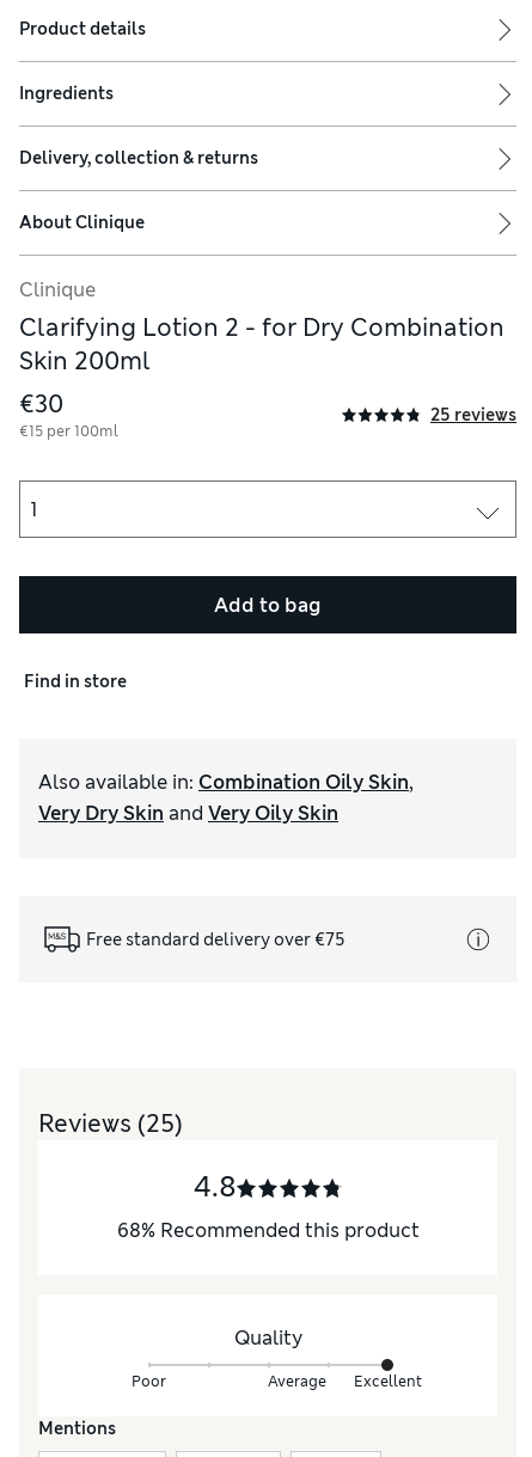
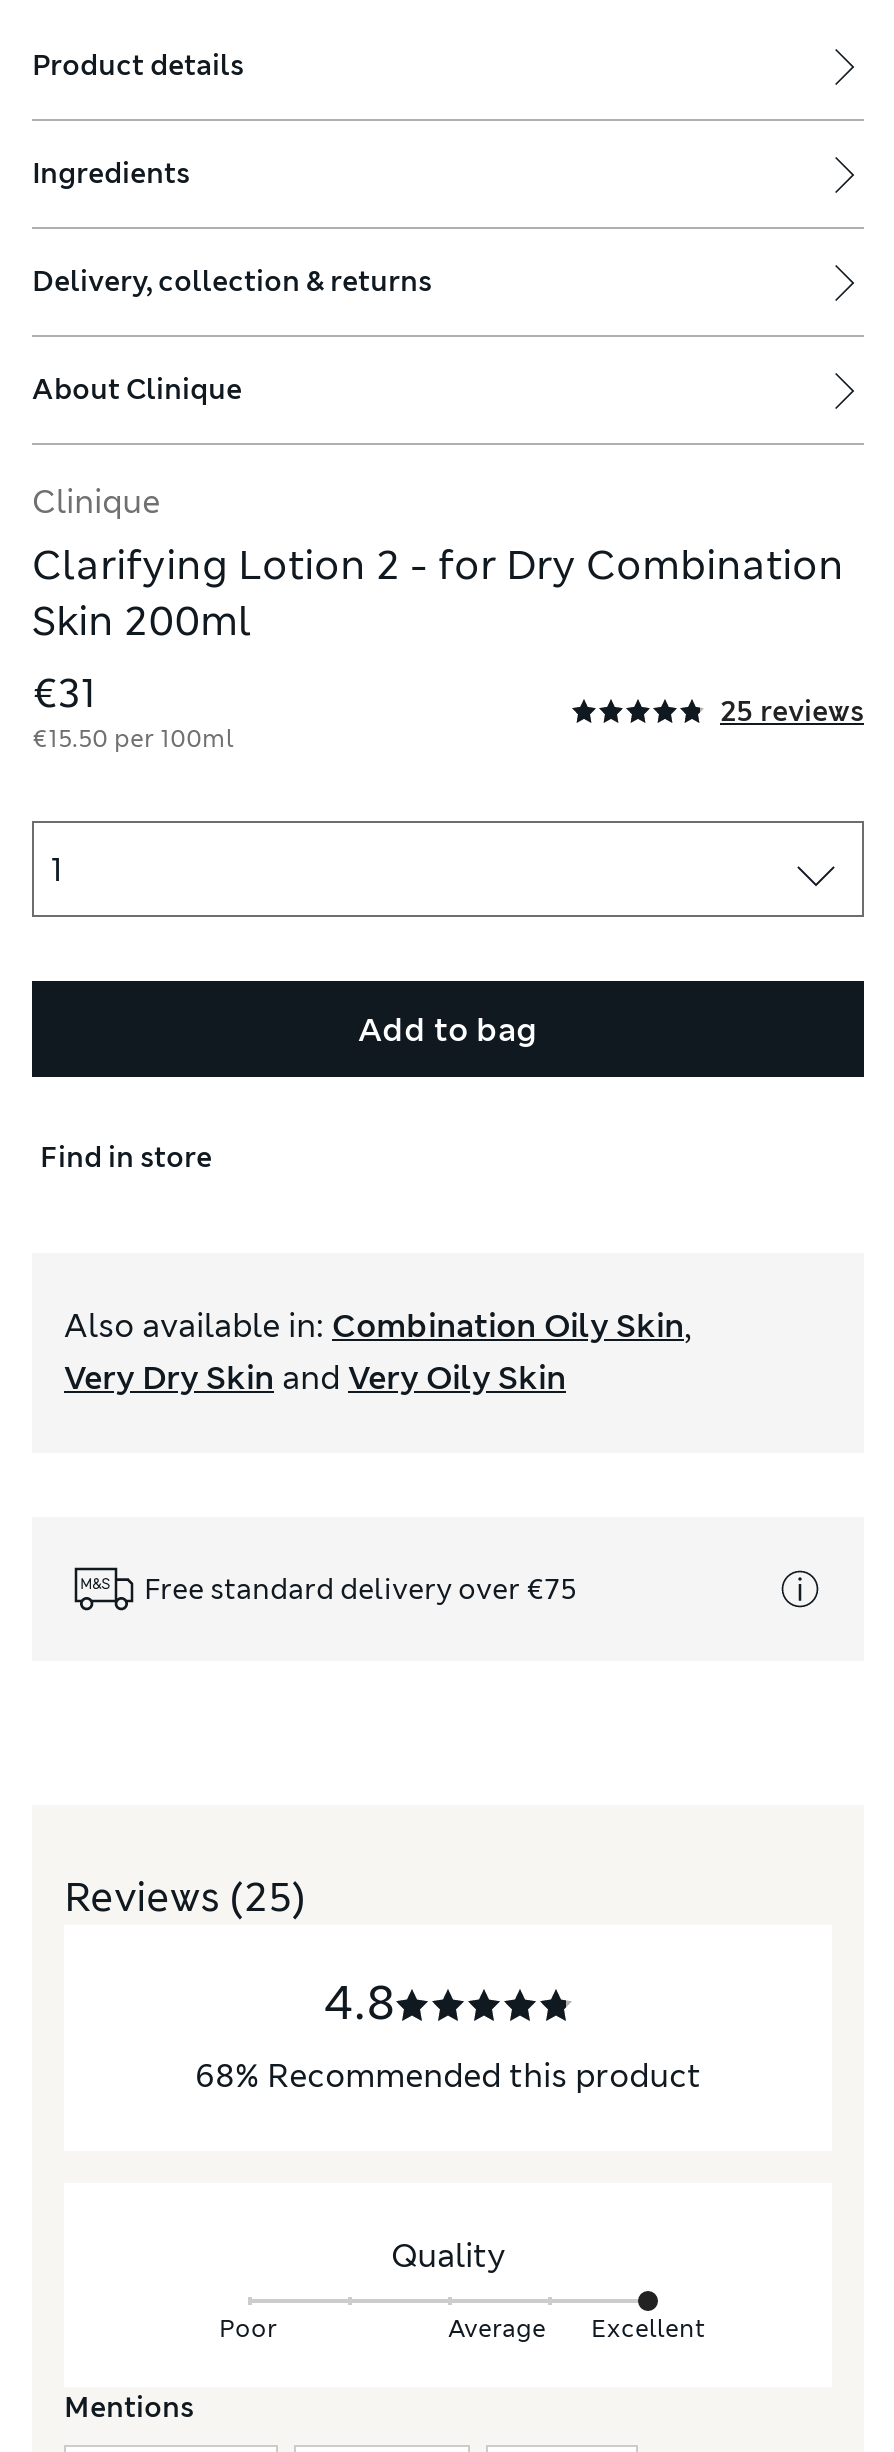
- €30
+ €31

- €15 per 100ml
+ €15.50 per 100ml
